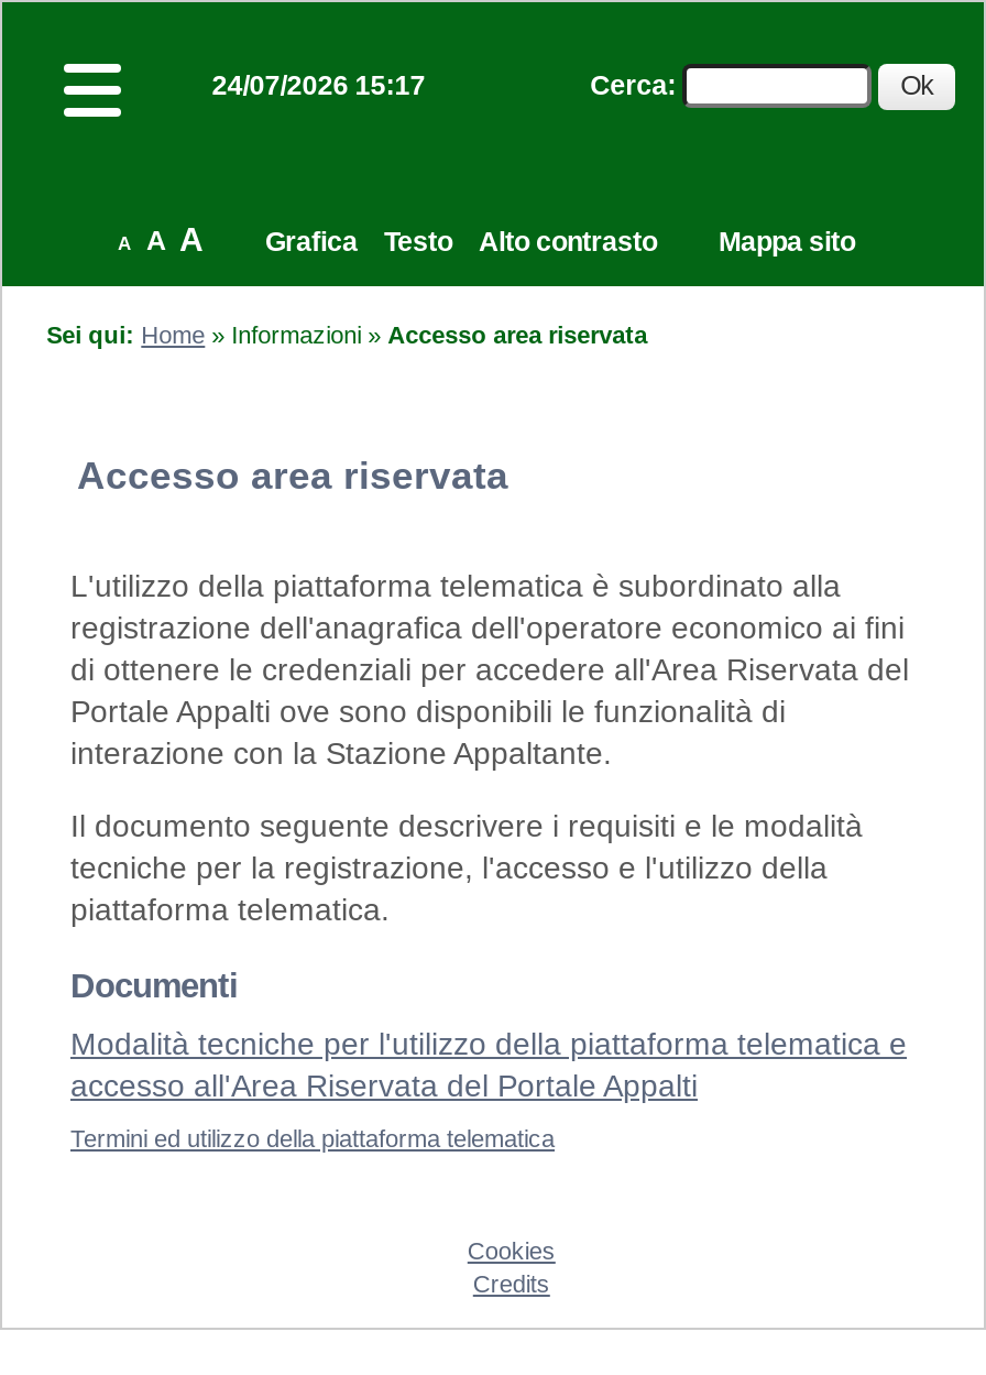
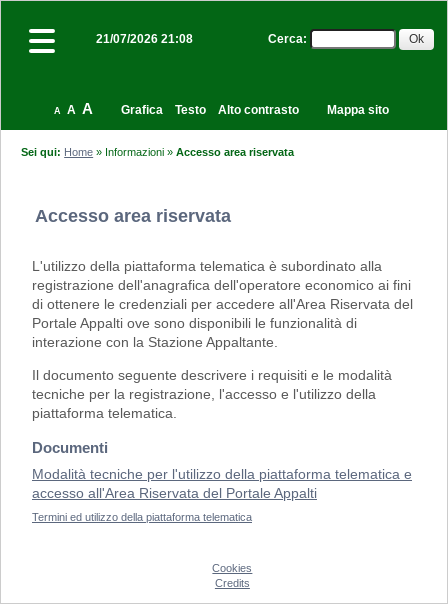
- 24/07/2026 15:17
+ 21/07/2026 21:08
